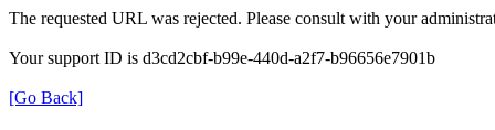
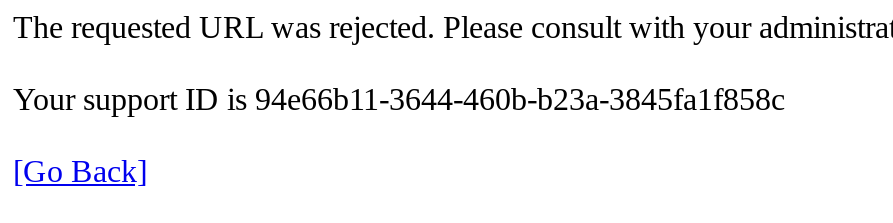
- Your support ID is d3cd2cbf-b99e-440d-a2f7-b96656e7901b
+ Your support ID is 94e66b11-3644-460b-b23a-3845fa1f858c
